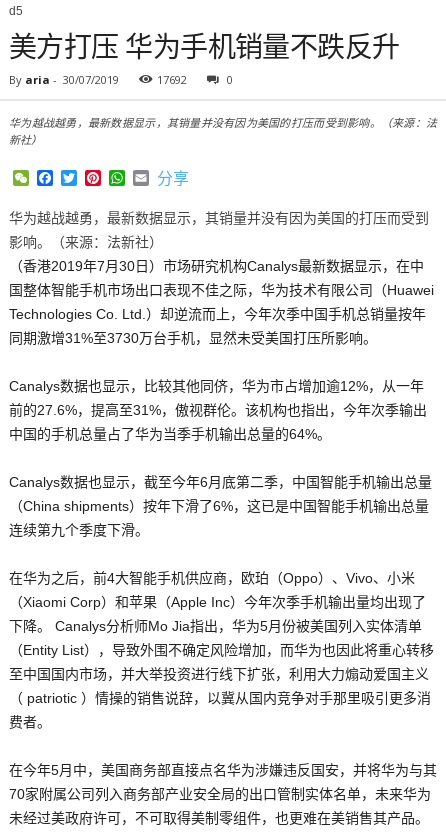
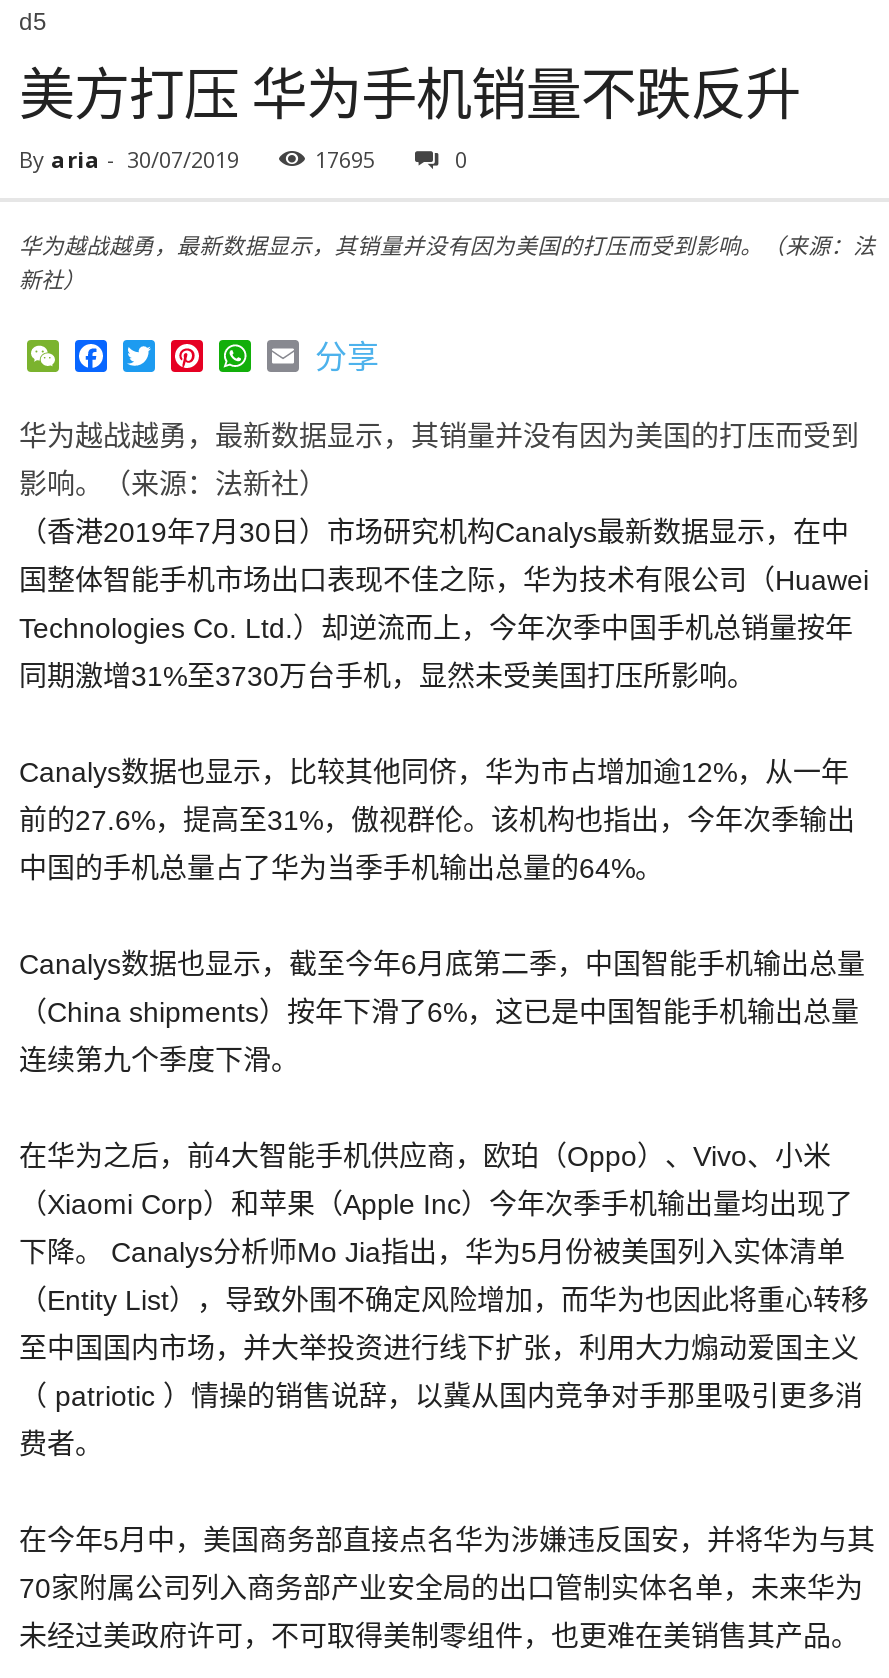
- 17692
+ 17695
